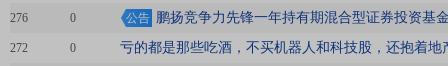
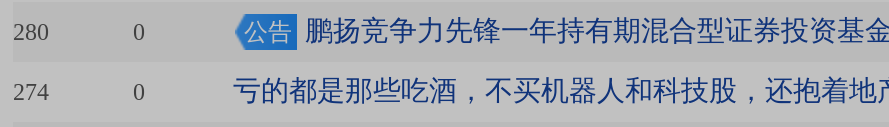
- 276
+ 280

- 272
+ 274
